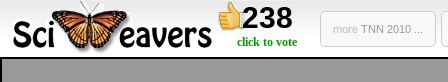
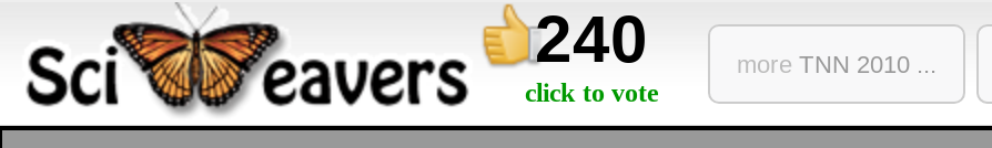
- 238
+ 240
